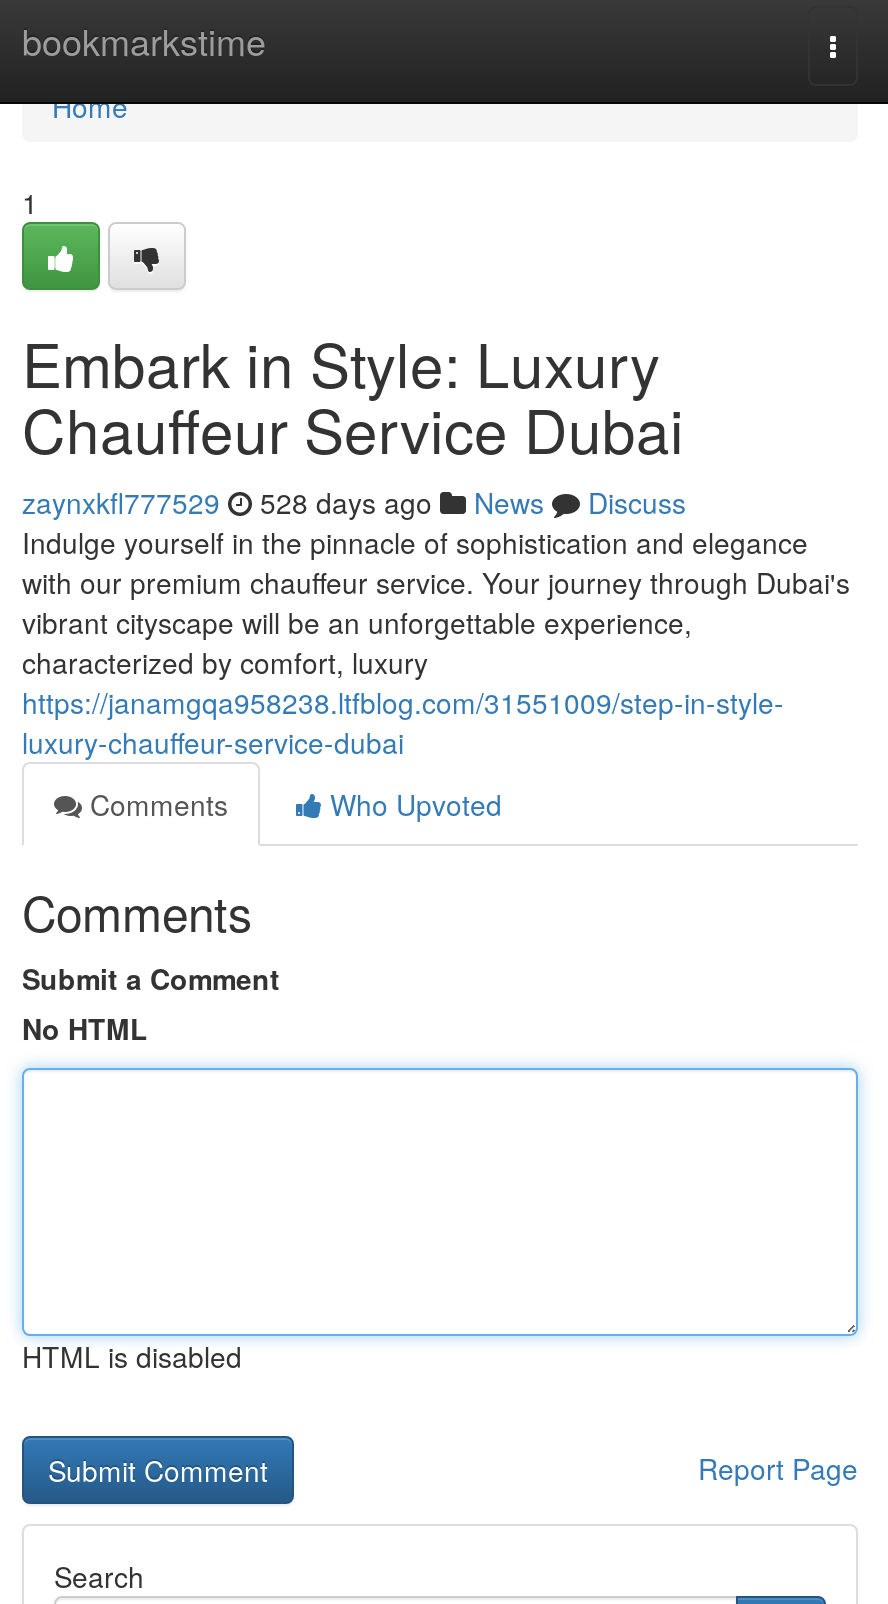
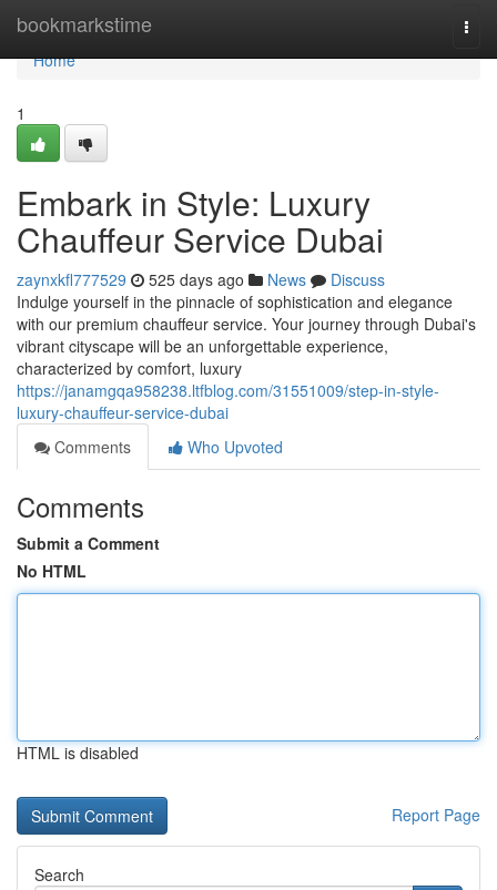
- zaynxkfl777529 528 days ago News Discuss
+ zaynxkfl777529 525 days ago News Discuss
